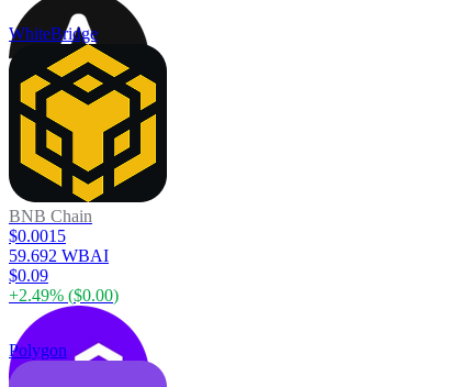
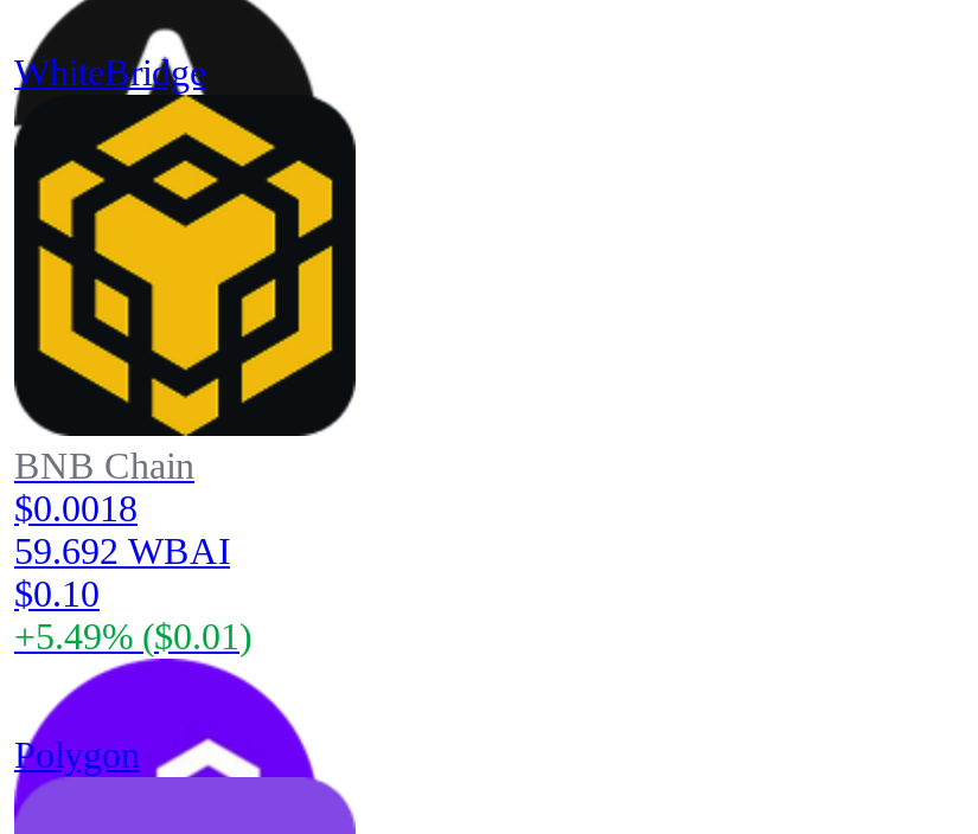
- $0.0015
+ $0.0018

- $0.09
+ $0.10

- +2.49% ($0.00)
+ +5.49% ($0.01)
